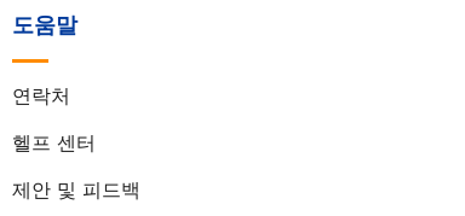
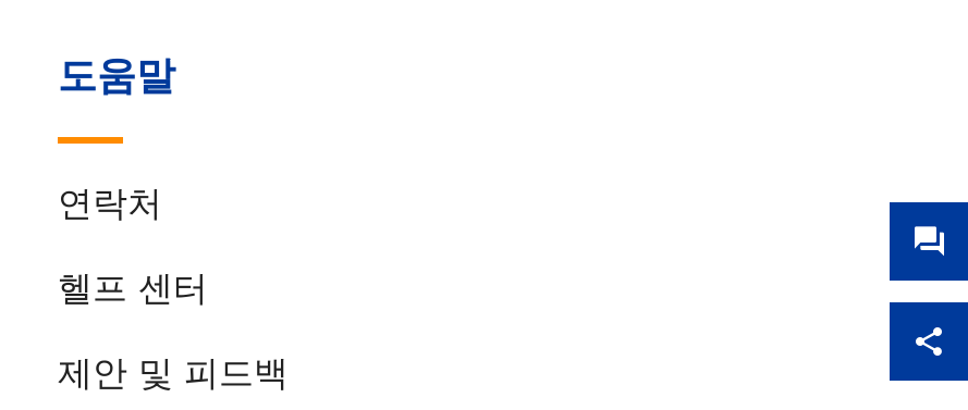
+ [image]

+ [image]
